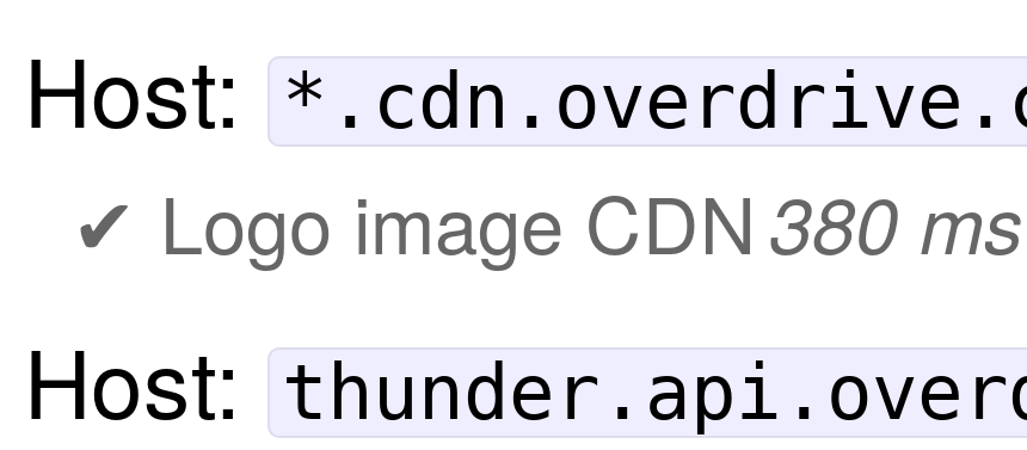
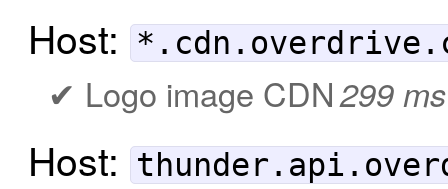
- Logo image CDN 380 ms
+ Logo image CDN 299 ms
